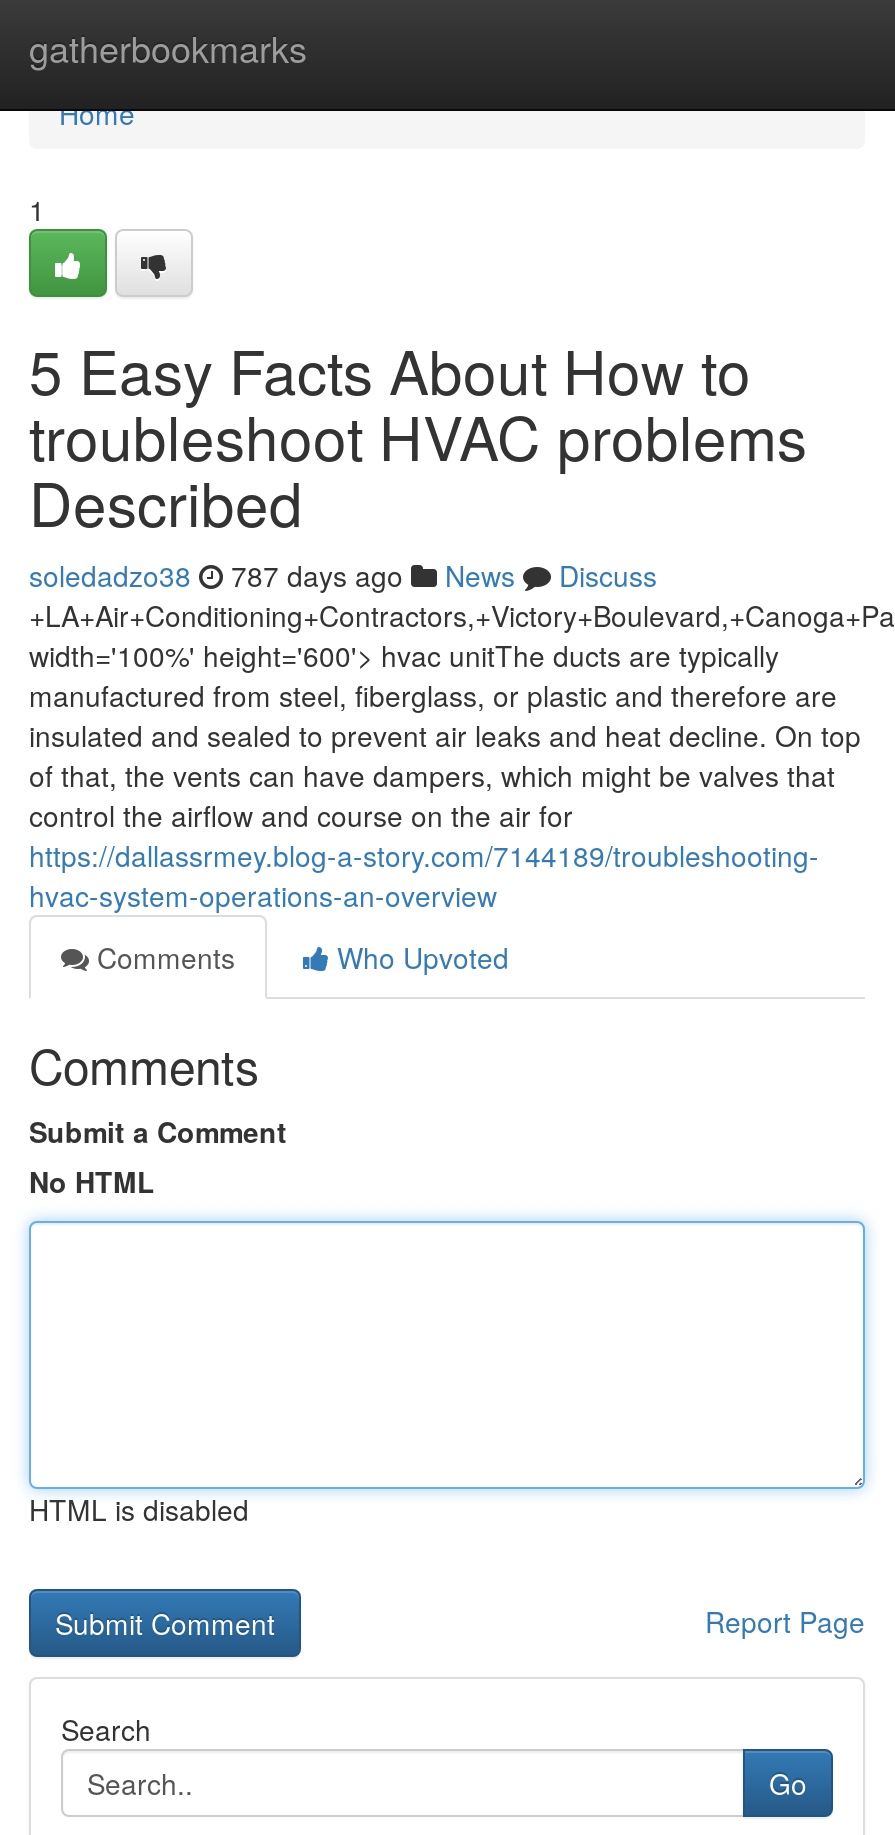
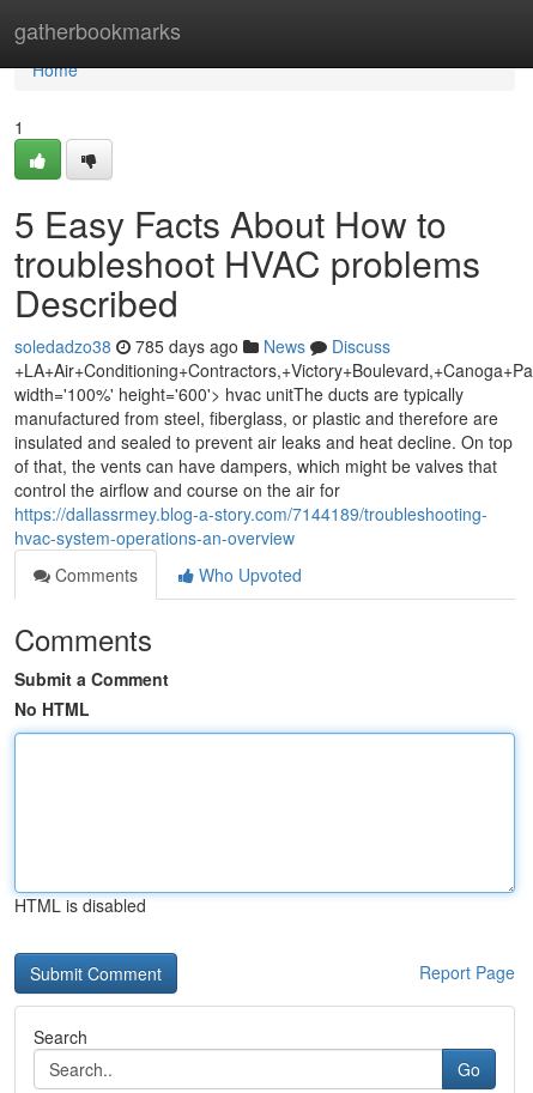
- soledadzo38 787 days ago News Discuss
+ soledadzo38 785 days ago News Discuss
